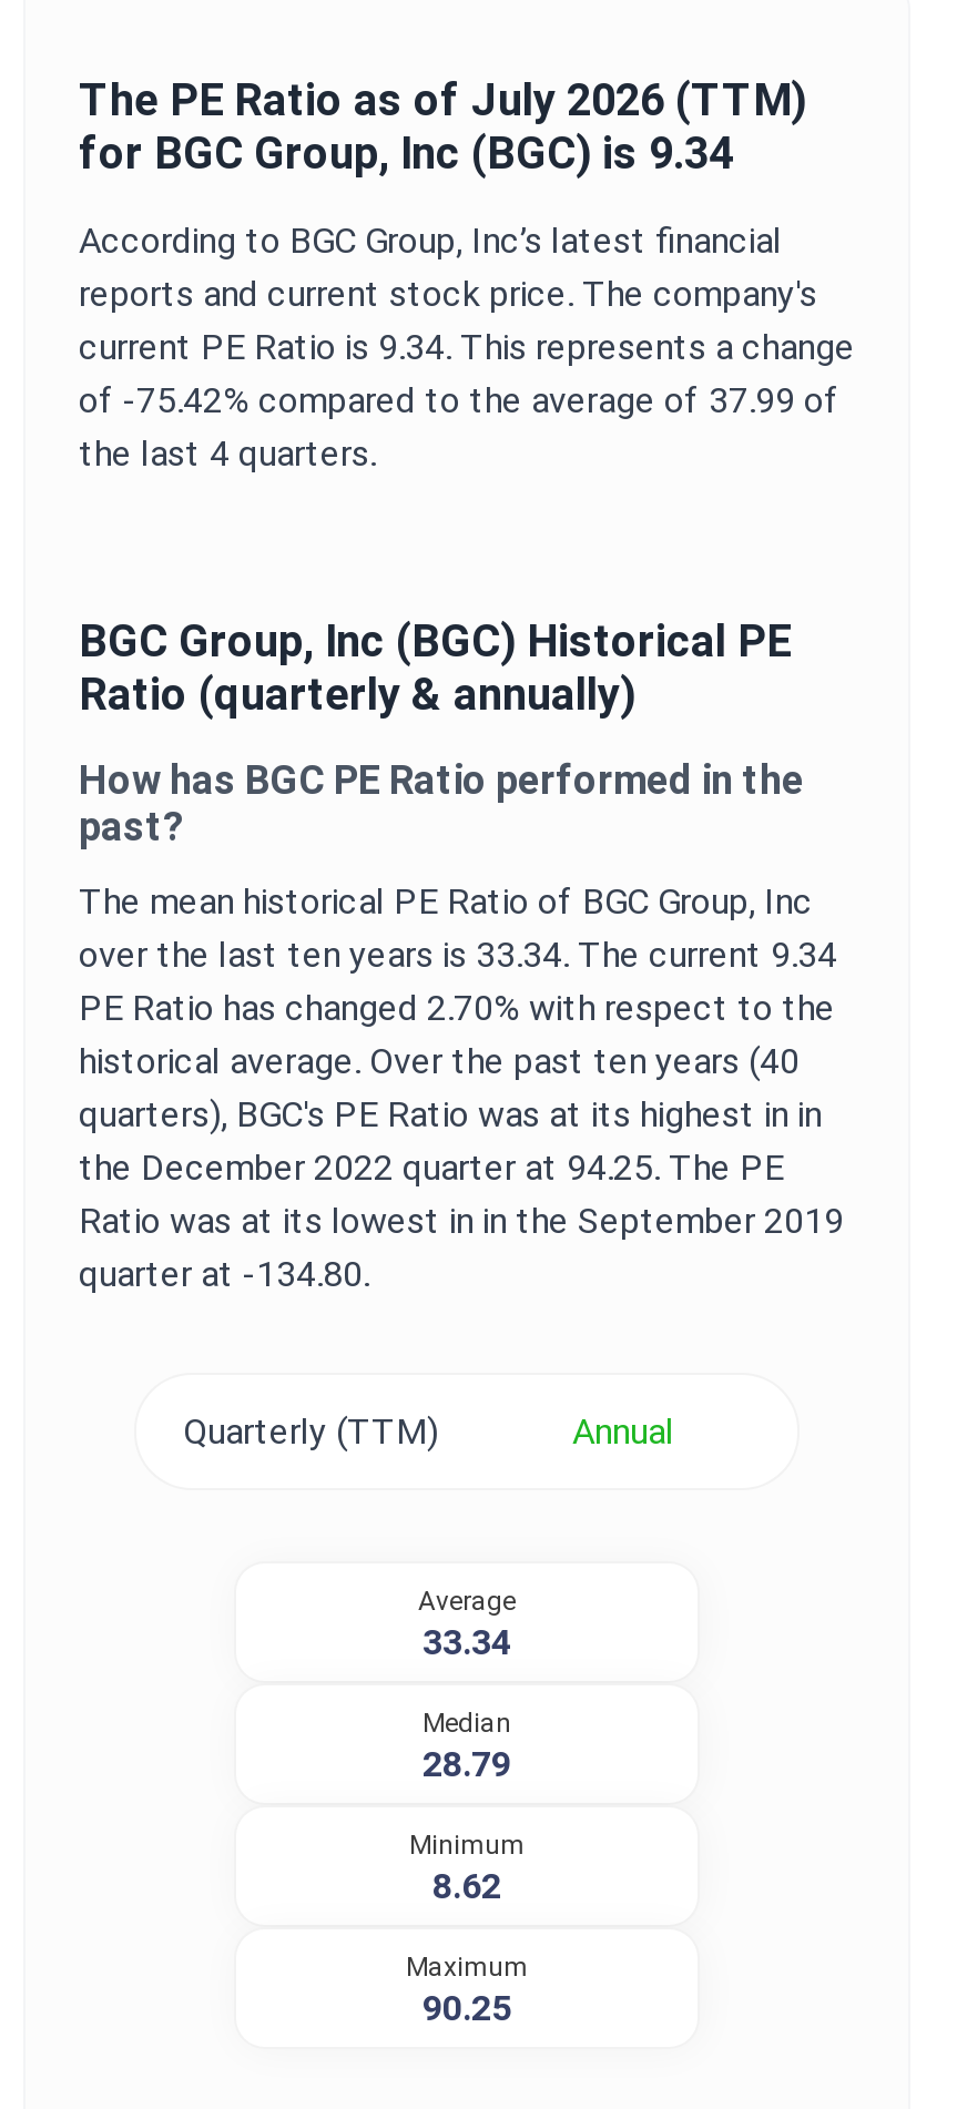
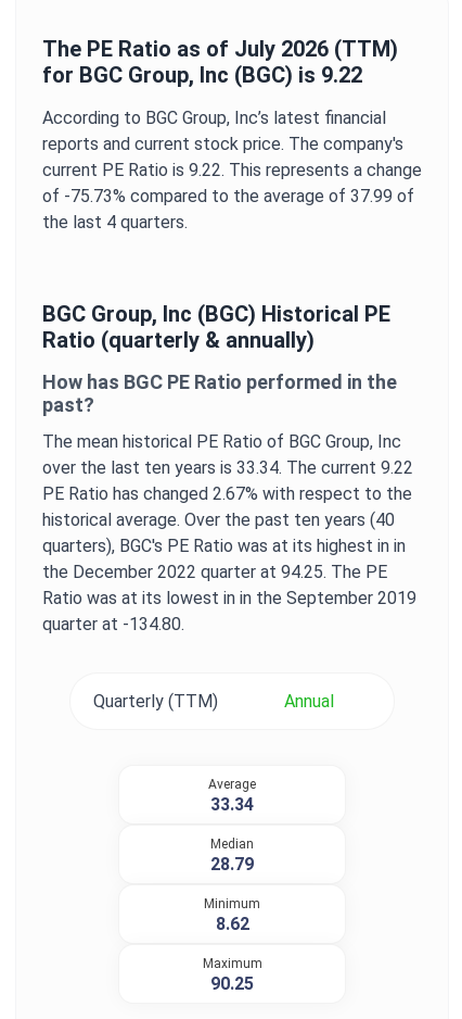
- for BGC Group, Inc (BGC) is 9.34
+ for BGC Group, Inc (BGC) is 9.22

- current PE Ratio is 9.34. This represents a change
+ current PE Ratio is 9.22. This represents a change

- of -75.42% compared to the average of 37.99 of
+ of -75.73% compared to the average of 37.99 of

- over the last ten years is 33.34. The current 9.34
+ over the last ten years is 33.34. The current 9.22

- PE Ratio has changed 2.70% with respect to the
+ PE Ratio has changed 2.67% with respect to the
